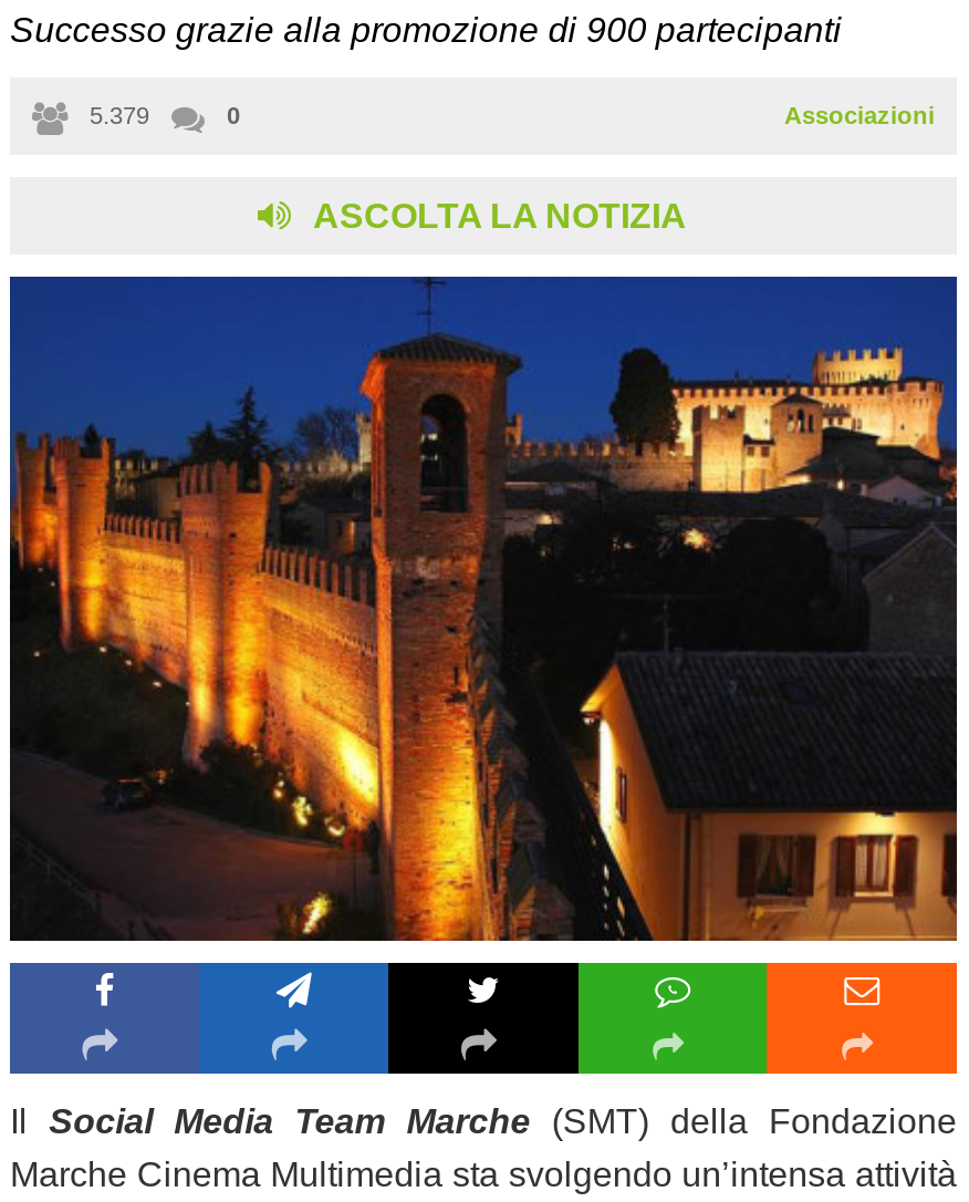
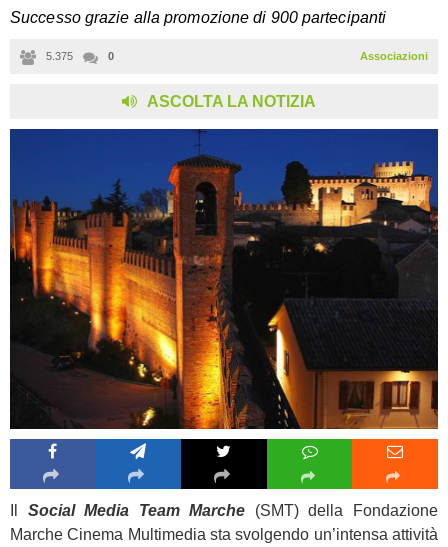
- 5.379
+ 5.375
